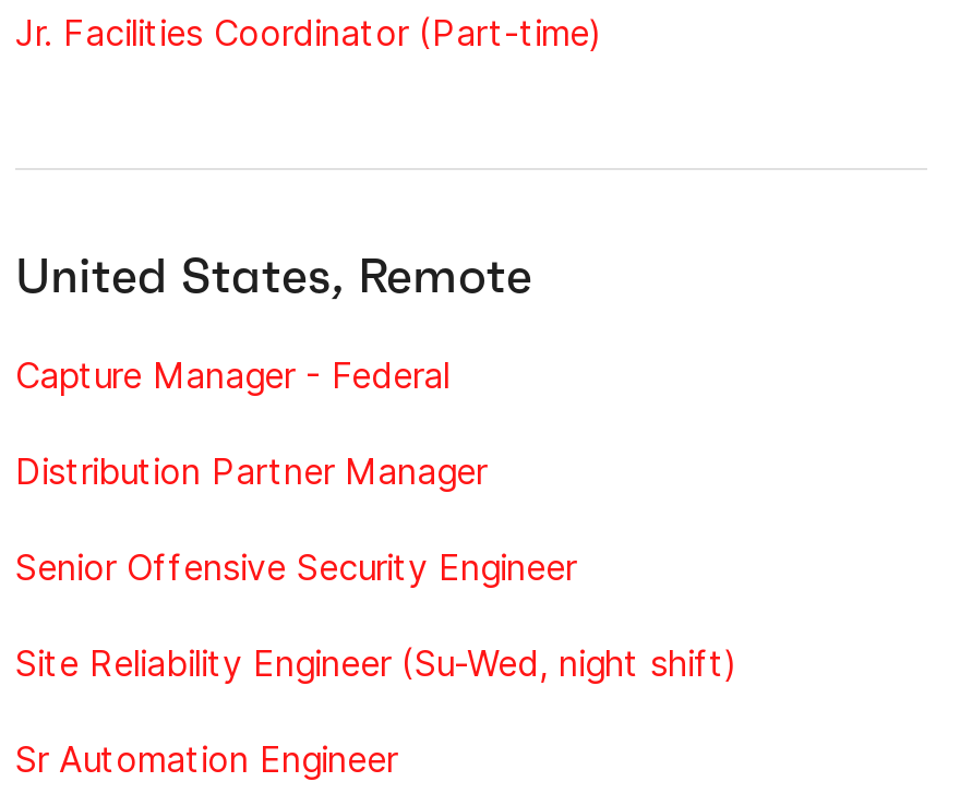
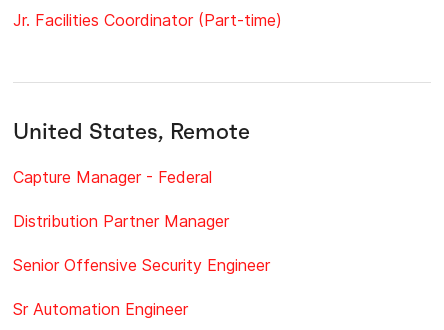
- Site Reliability Engineer (Su-Wed, night shift)
